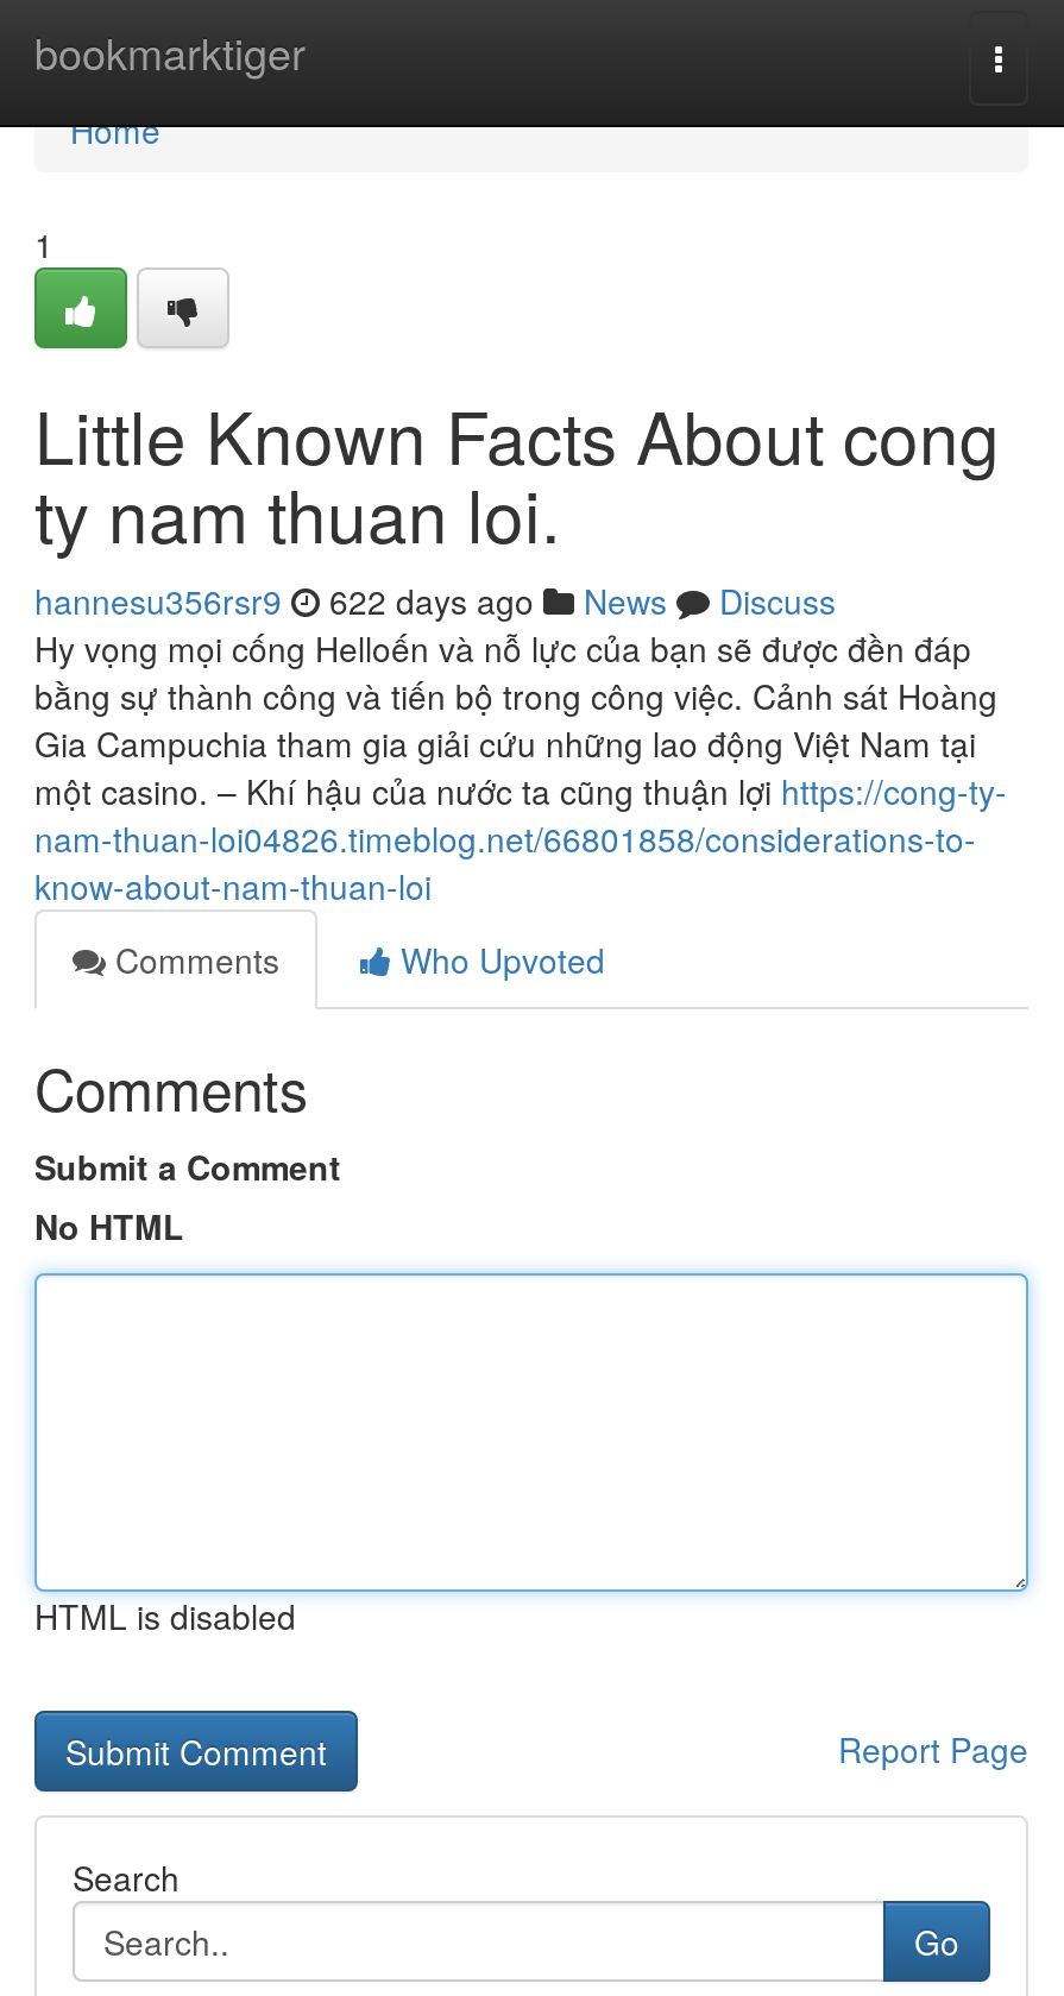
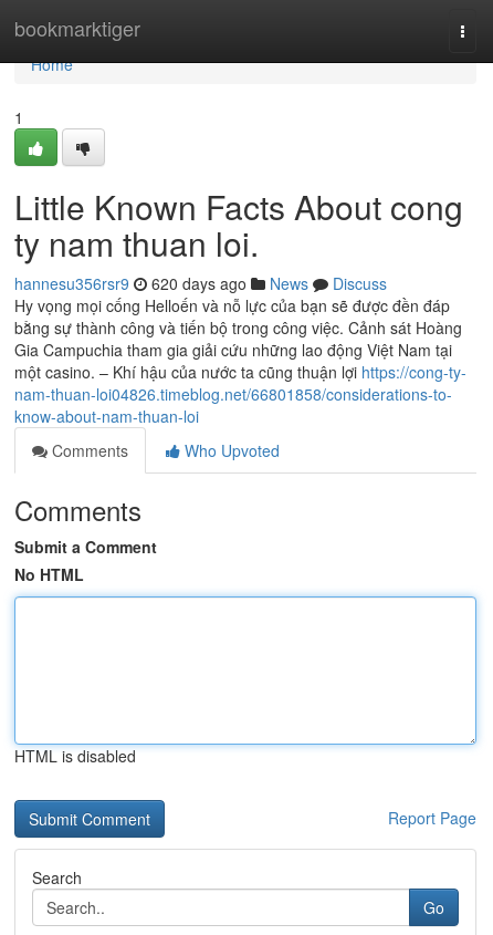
- hannesu356rsr9 622 days ago News Discuss
+ hannesu356rsr9 620 days ago News Discuss
